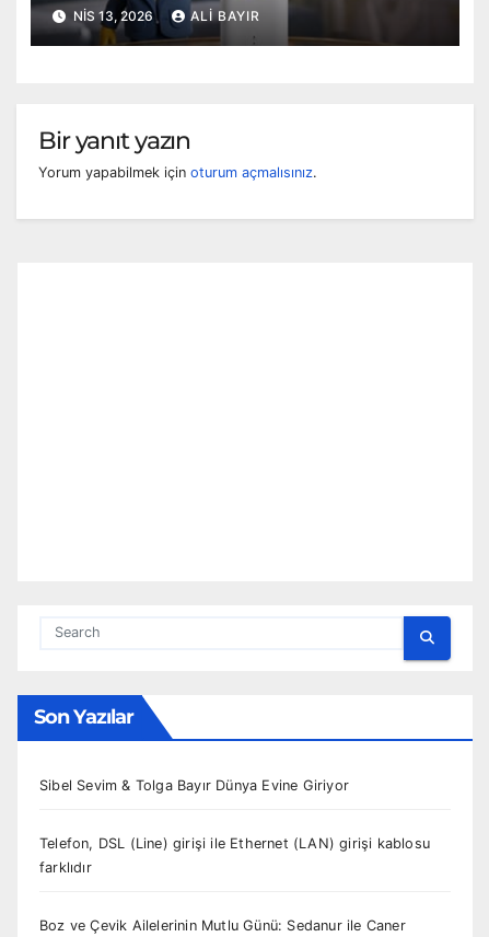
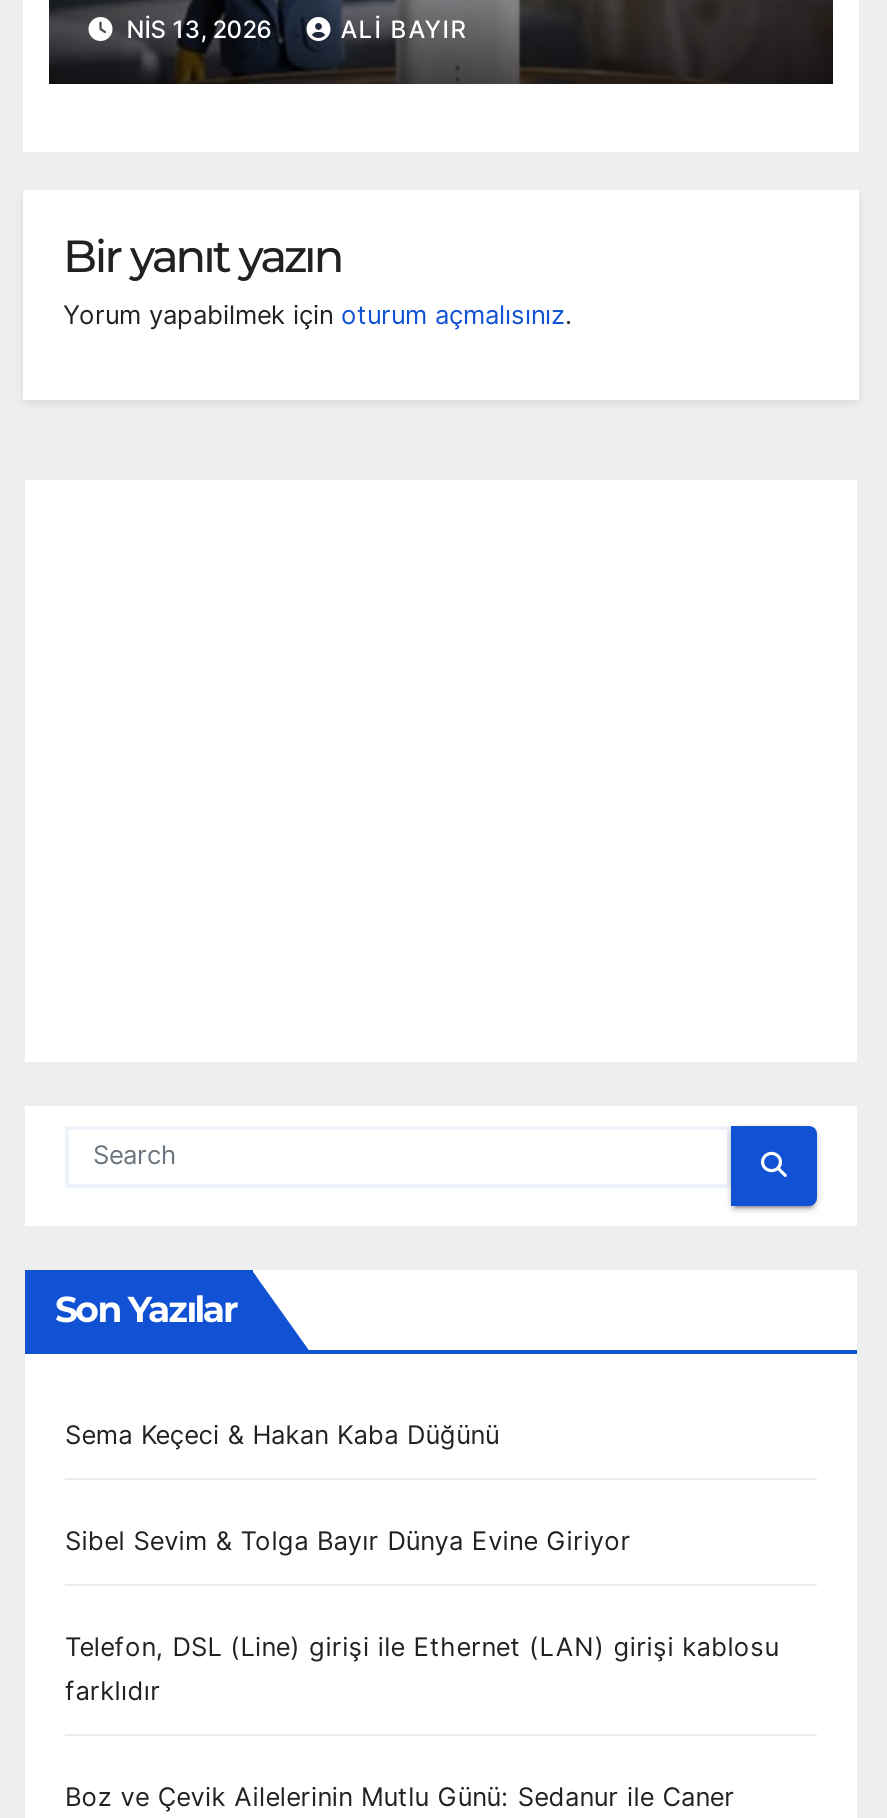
+ Sema Keçeci & Hakan Kaba Düğünü
